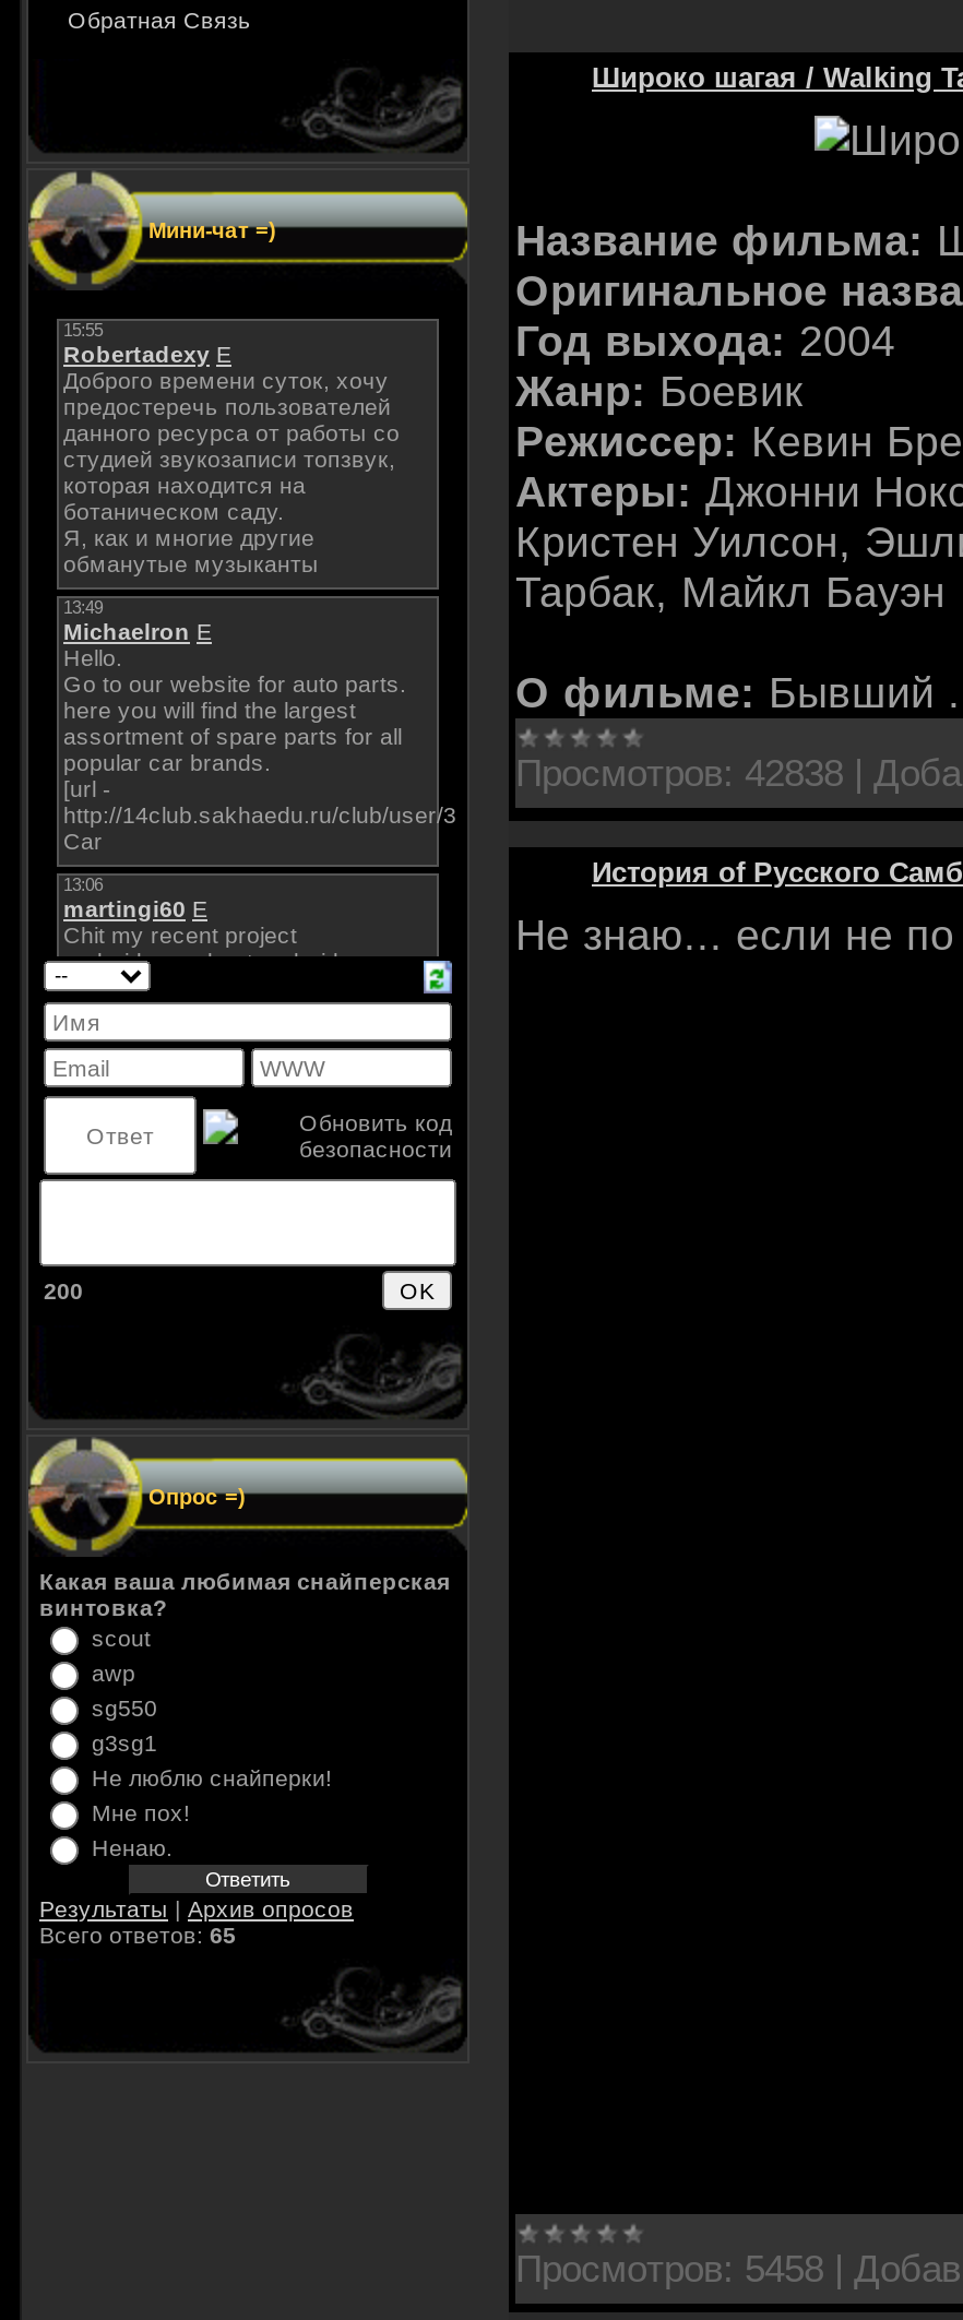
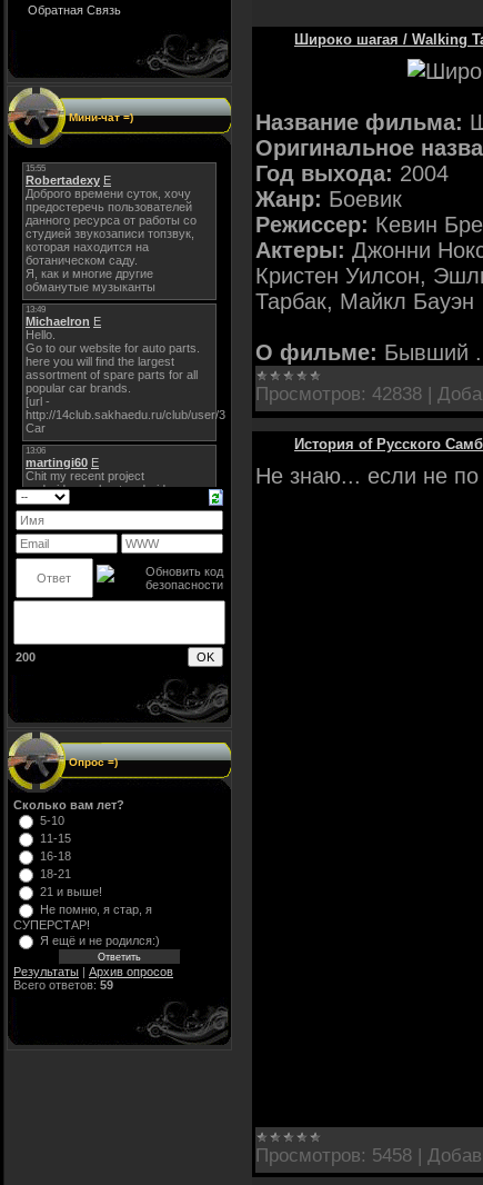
- Какая ваша любимая снайперская
- винтовка?
- scout
- awp
- sg550
- g3sg1
- Не люблю снайперки!
- Мне пох!
- Ненаю.
+ Сколько вам лет?
+ 5-10
+ 11-15
+ 16-18
+ 18-21
+ 21 и выше!
+ Не помню, я стар, я
+ СУПЕРСТАР!
+ Я ещё и не родился:)

- Всего ответов:65
+ Всего ответов:59
